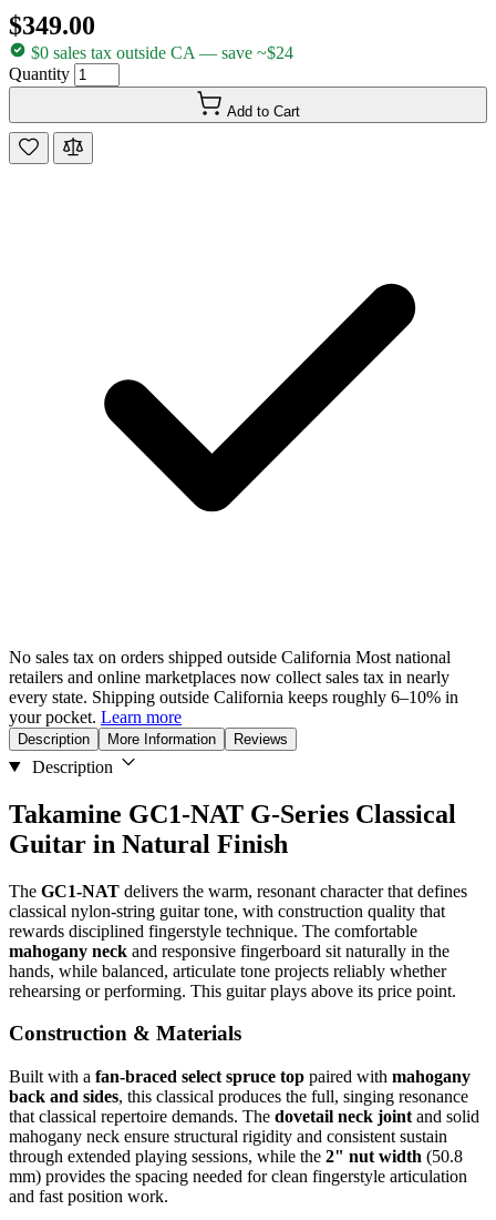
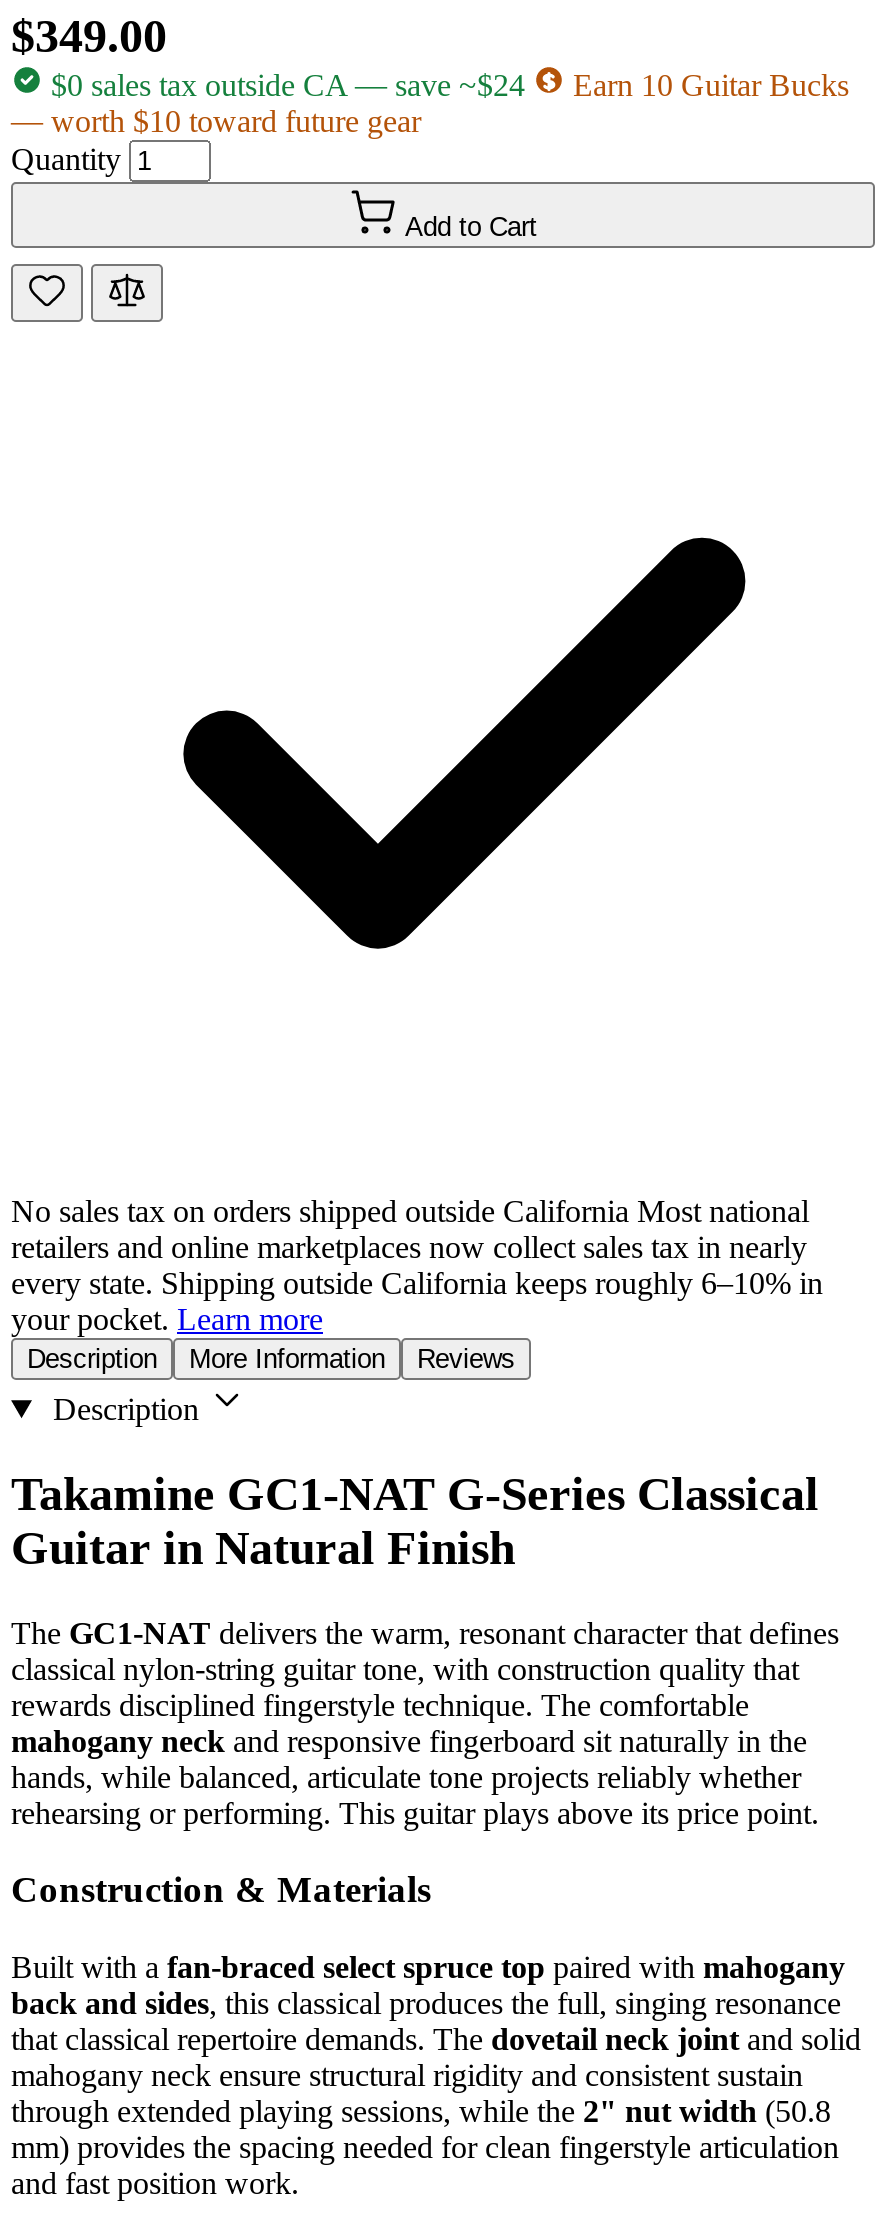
+ Earn 10 Guitar Bucks
+ — worth $10 toward future gear
